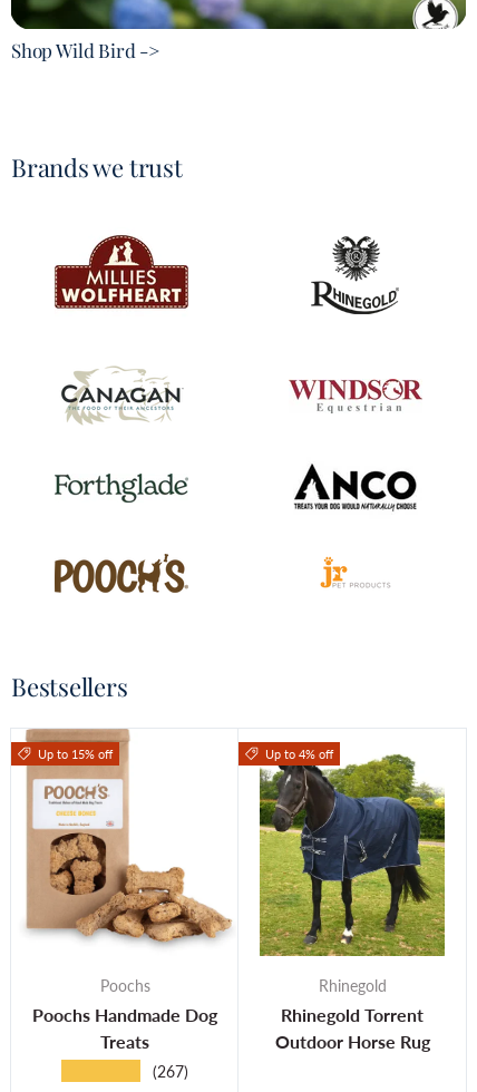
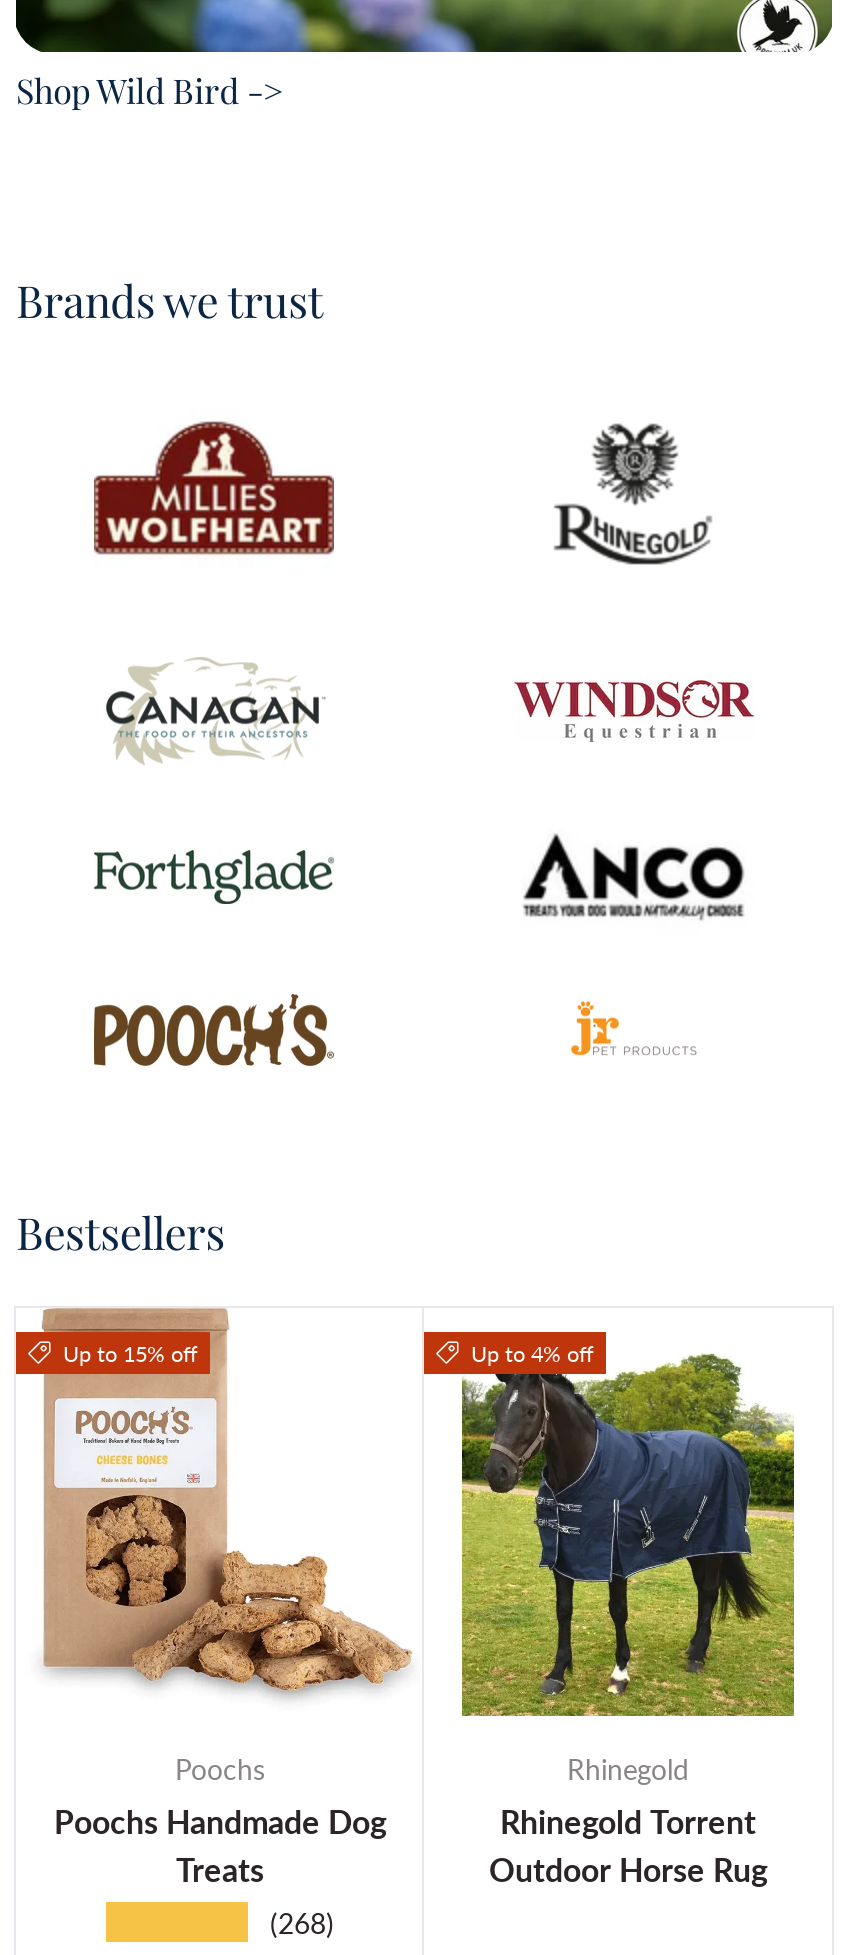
- (267)
+ (268)
